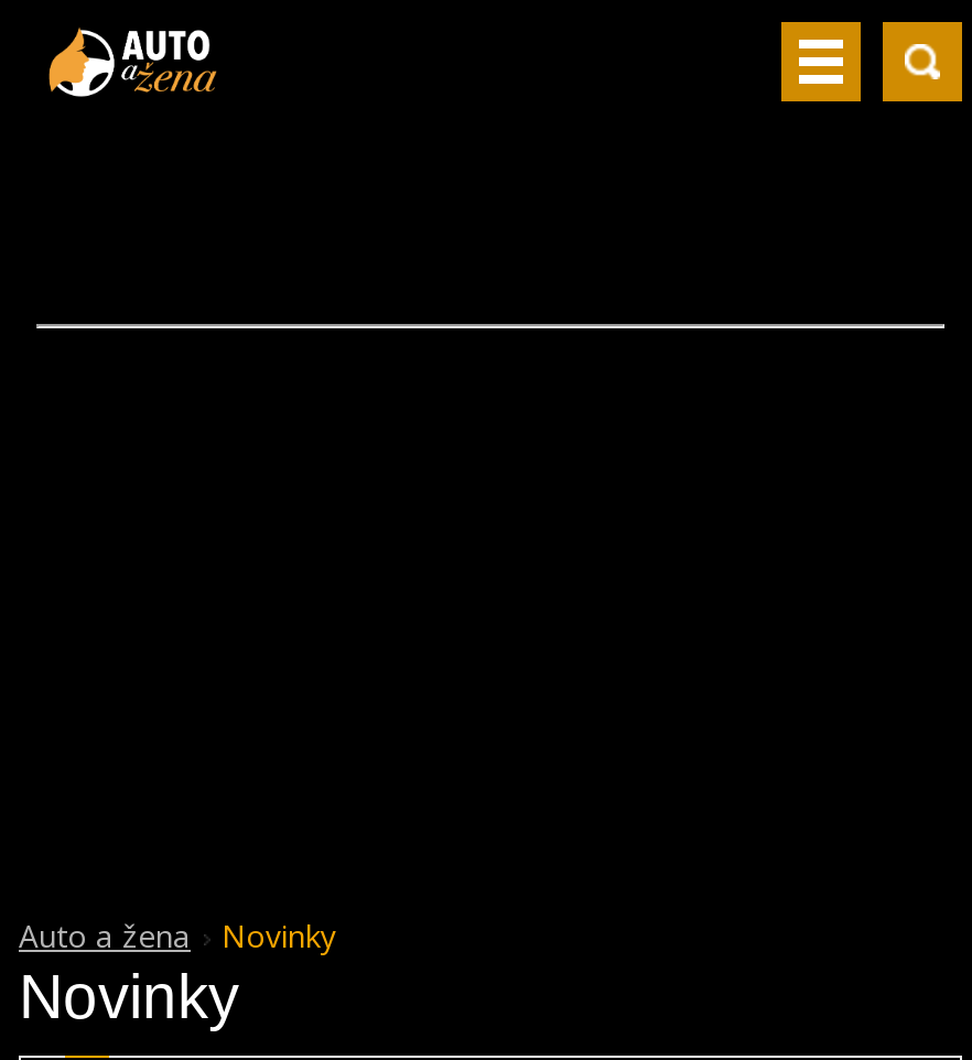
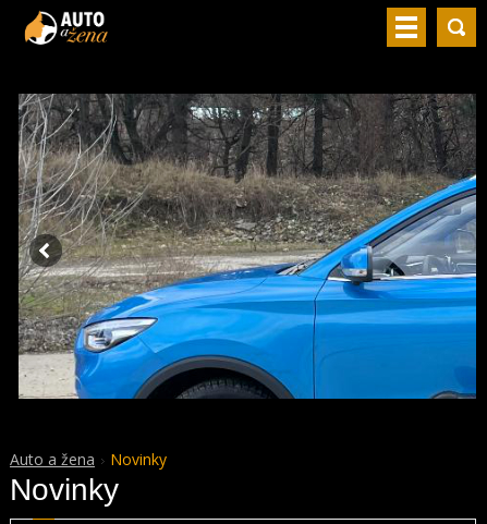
+ [image]
